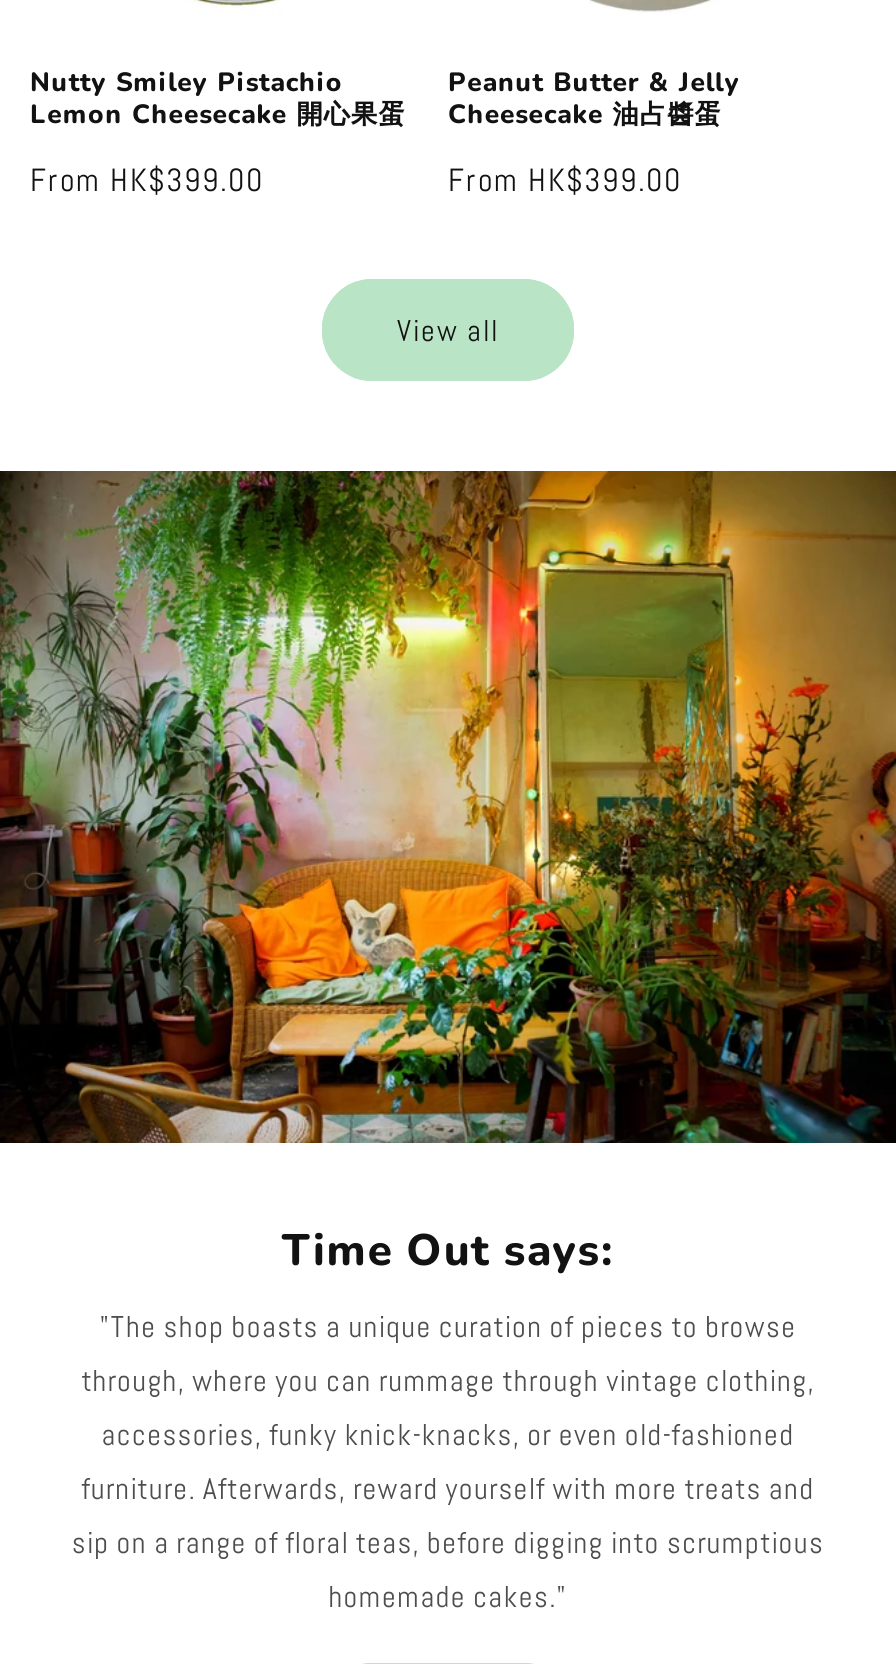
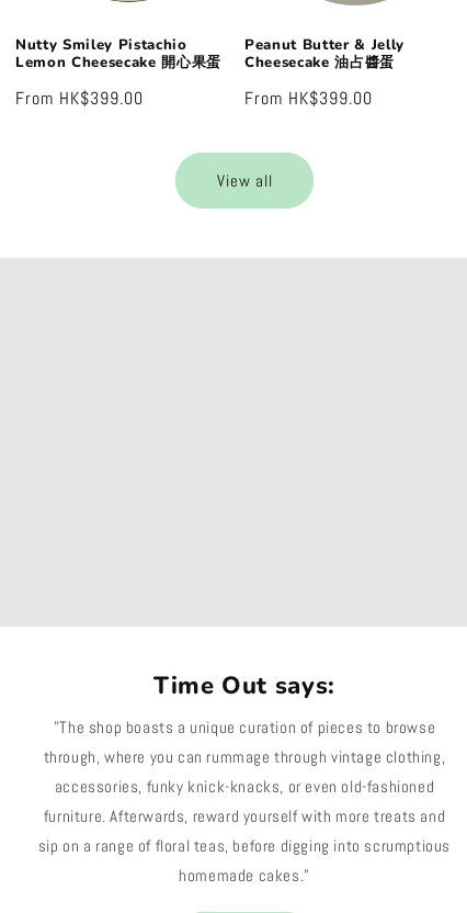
- [image]
